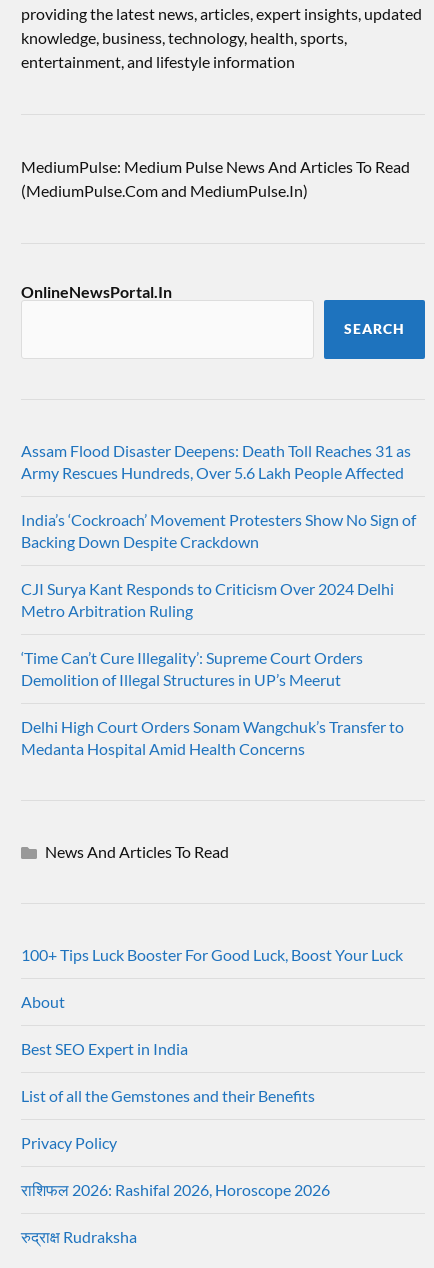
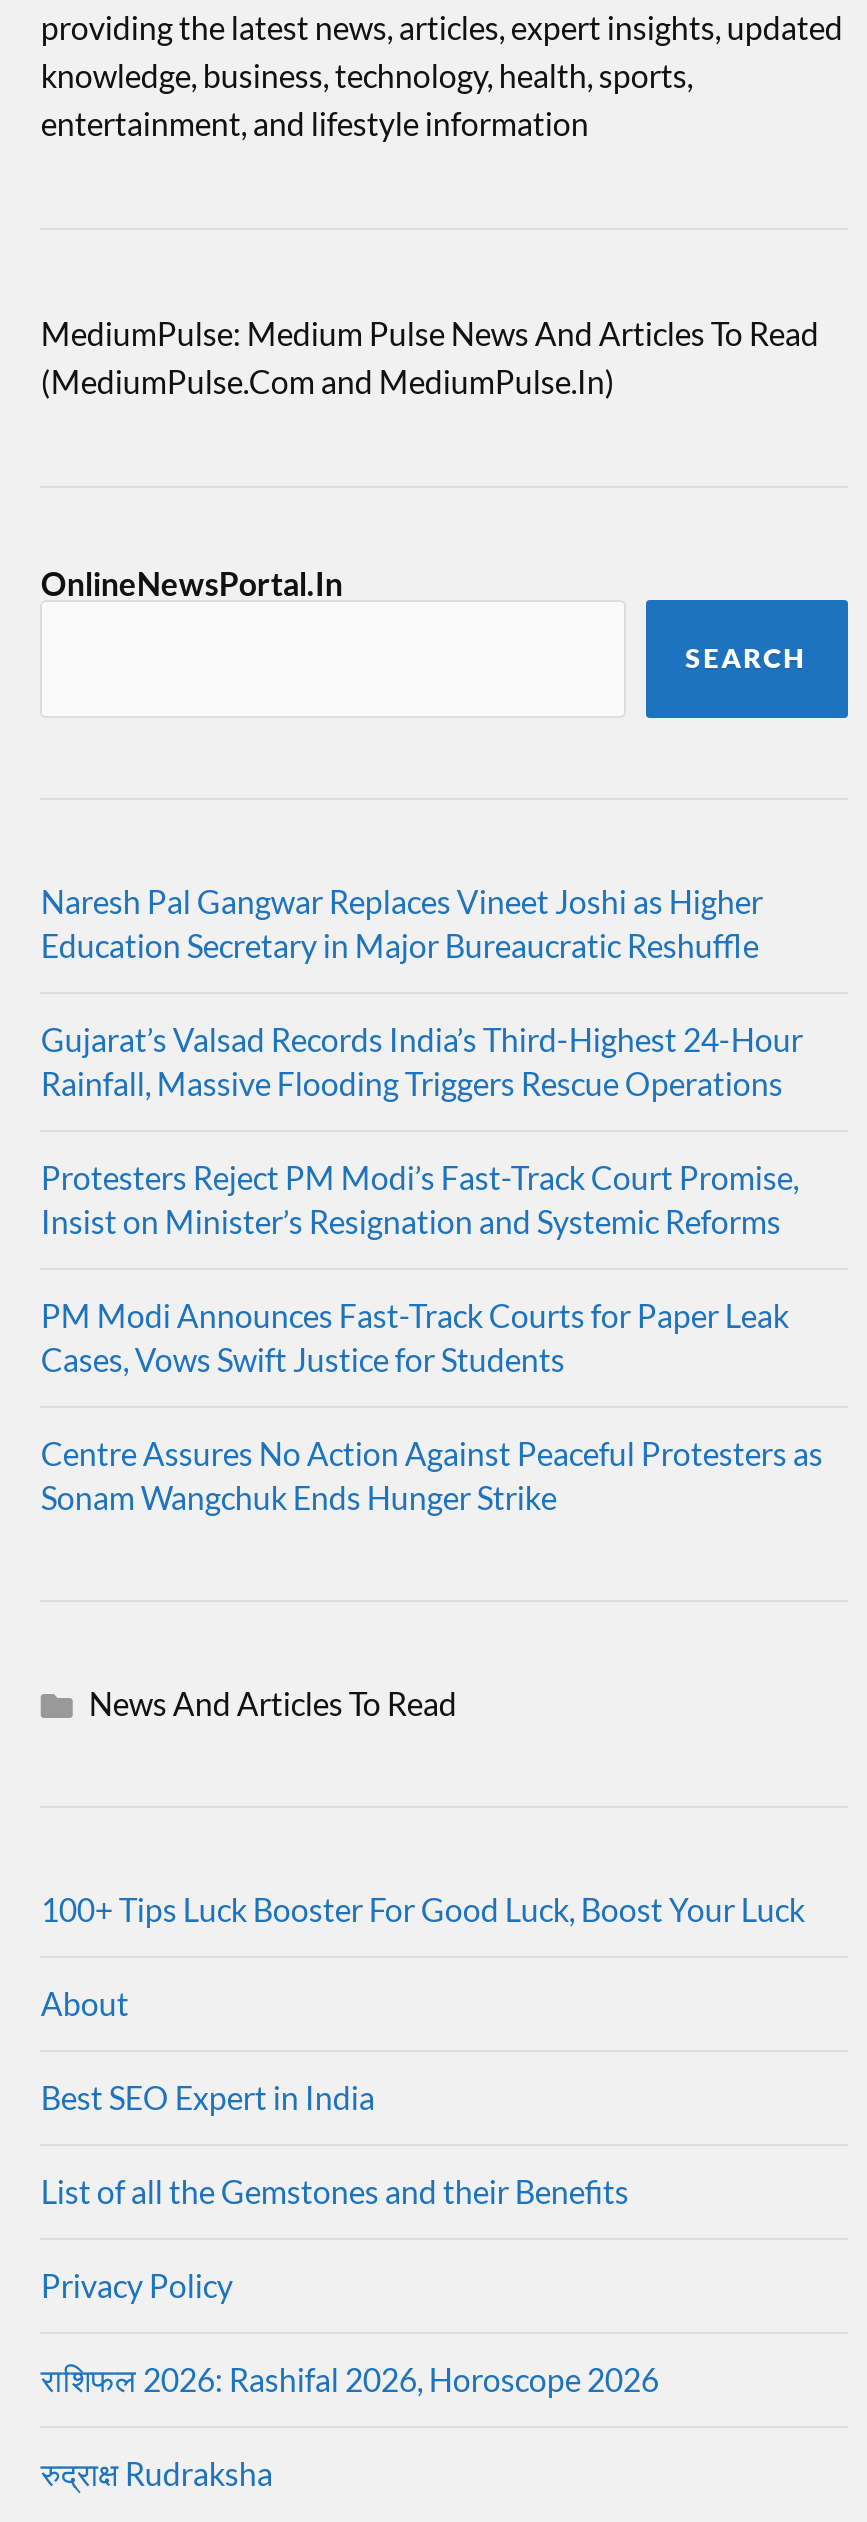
- Assam Flood Disaster Deepens: Death Toll Reaches 31 as
- Army Rescues Hundreds, Over 5.6 Lakh People Affected
+ Naresh Pal Gangwar Replaces Vineet Joshi as Higher
+ Education Secretary in Major Bureaucratic Reshuffle

- India’s ‘Cockroach’ Movement Protesters Show No Sign of
- Backing Down Despite Crackdown
+ Gujarat’s Valsad Records India’s Third-Highest 24-Hour
+ Rainfall, Massive Flooding Triggers Rescue Operations

- CJI Surya Kant Responds to Criticism Over 2024 Delhi
- Metro Arbitration Ruling
+ Protesters Reject PM Modi’s Fast-Track Court Promise,
+ Insist on Minister’s Resignation and Systemic Reforms

- ‘Time Can’t Cure Illegality’: Supreme Court Orders
- Demolition of Illegal Structures in UP’s Meerut
+ PM Modi Announces Fast-Track Courts for Paper Leak
+ Cases, Vows Swift Justice for Students

- Delhi High Court Orders Sonam Wangchuk’s Transfer to
- Medanta Hospital Amid Health Concerns
+ Centre Assures No Action Against Peaceful Protesters as
+ Sonam Wangchuk Ends Hunger Strike
